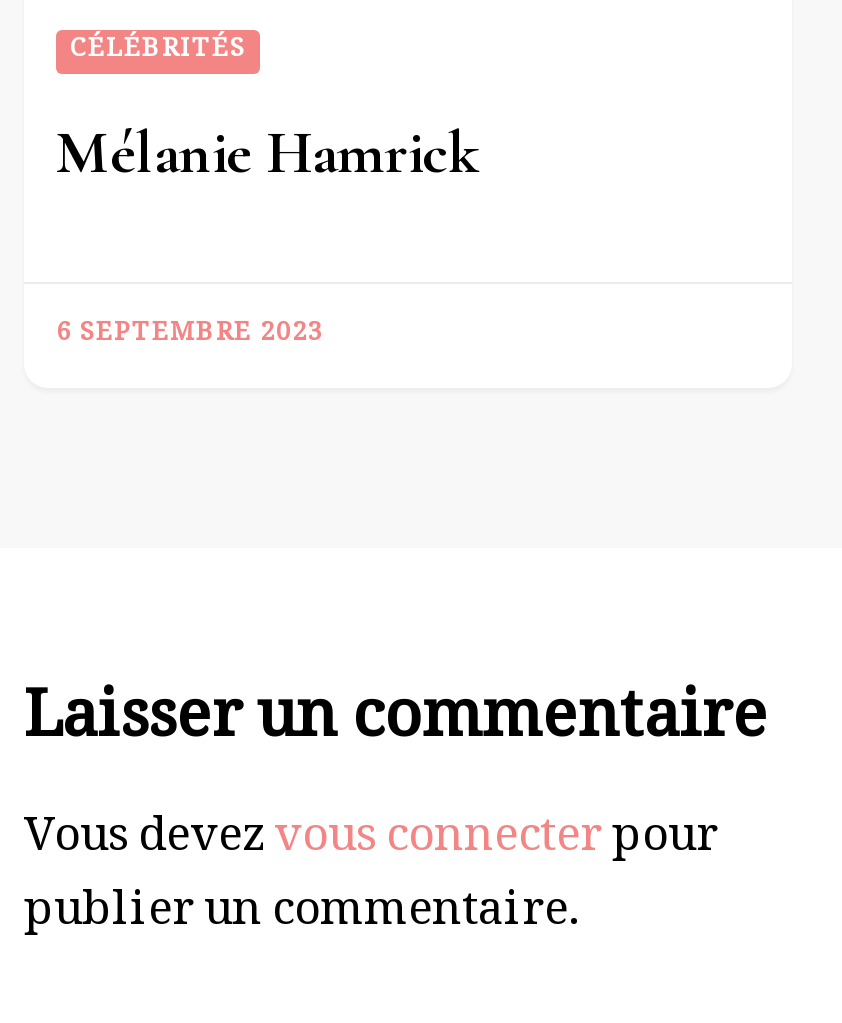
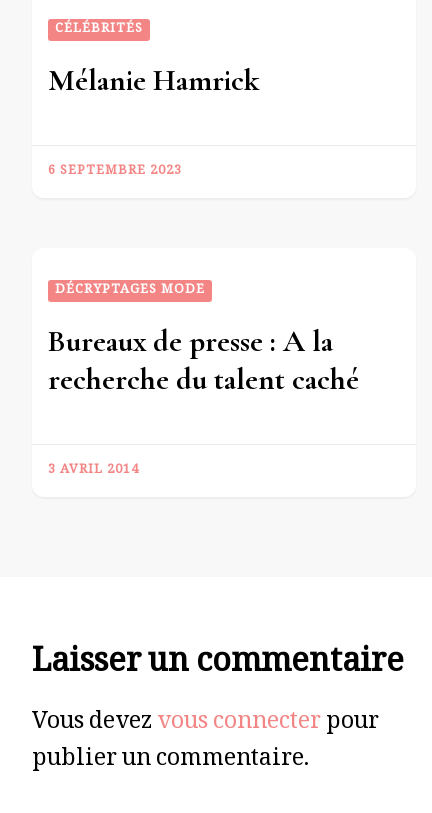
+ DÉCRYPTAGES MODE
+ Bureaux de presse : A la
+ recherche du talent caché
+ 3 AVRIL 2014
